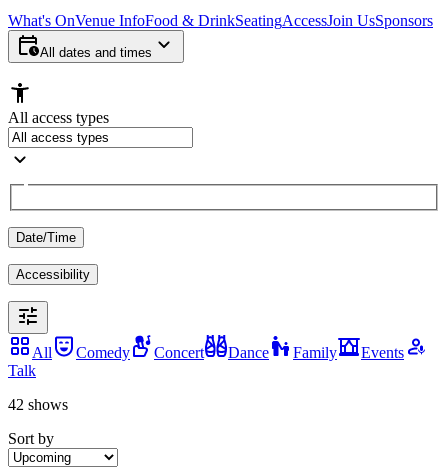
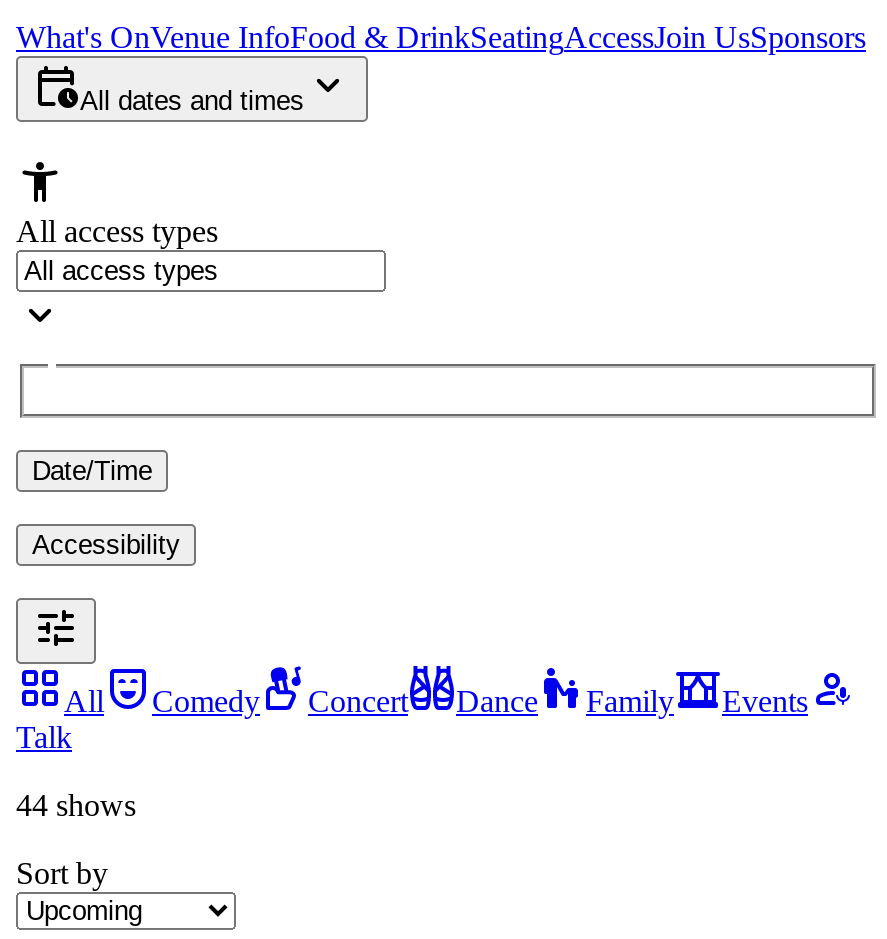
- 42 shows
+ 44 shows
